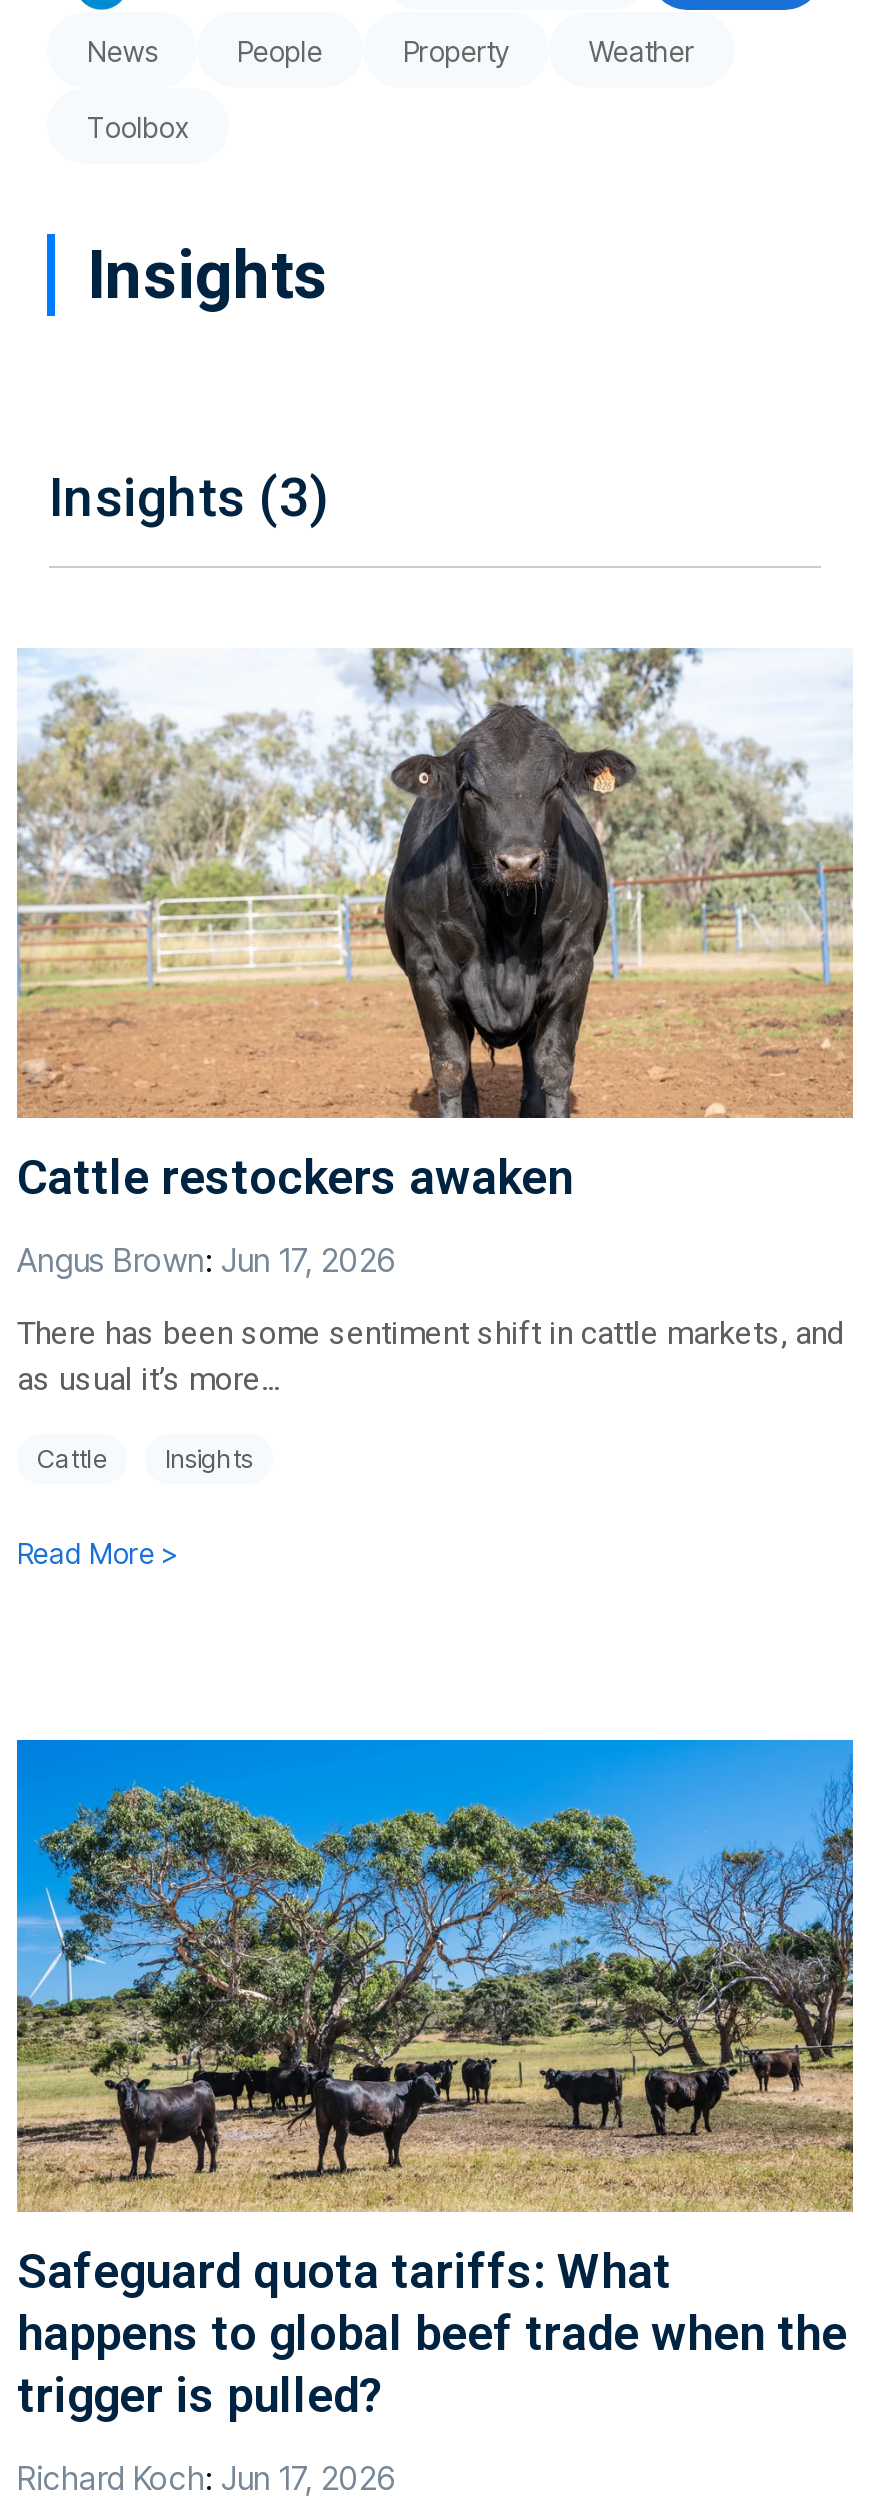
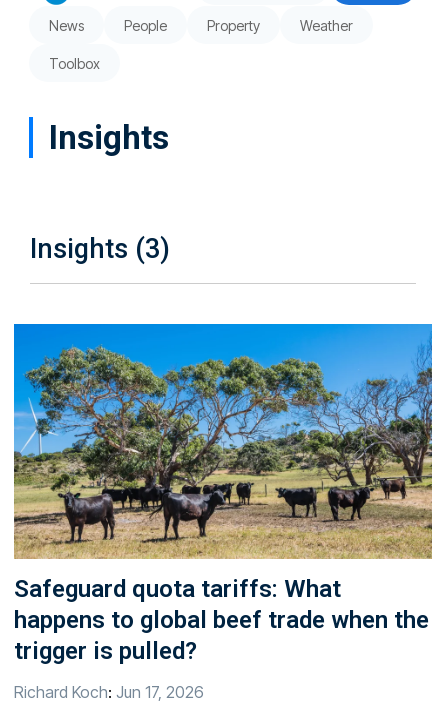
- [image]
- Cattle restockers awaken
- Angus Brown: Jun 17, 2026
- There has been some sentiment shift in cattle markets, and
- as usual it’s more...
- Cattle
- Insights
- Read More >
